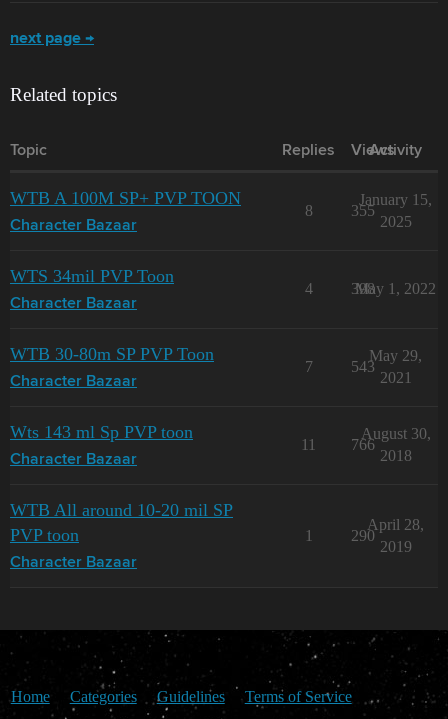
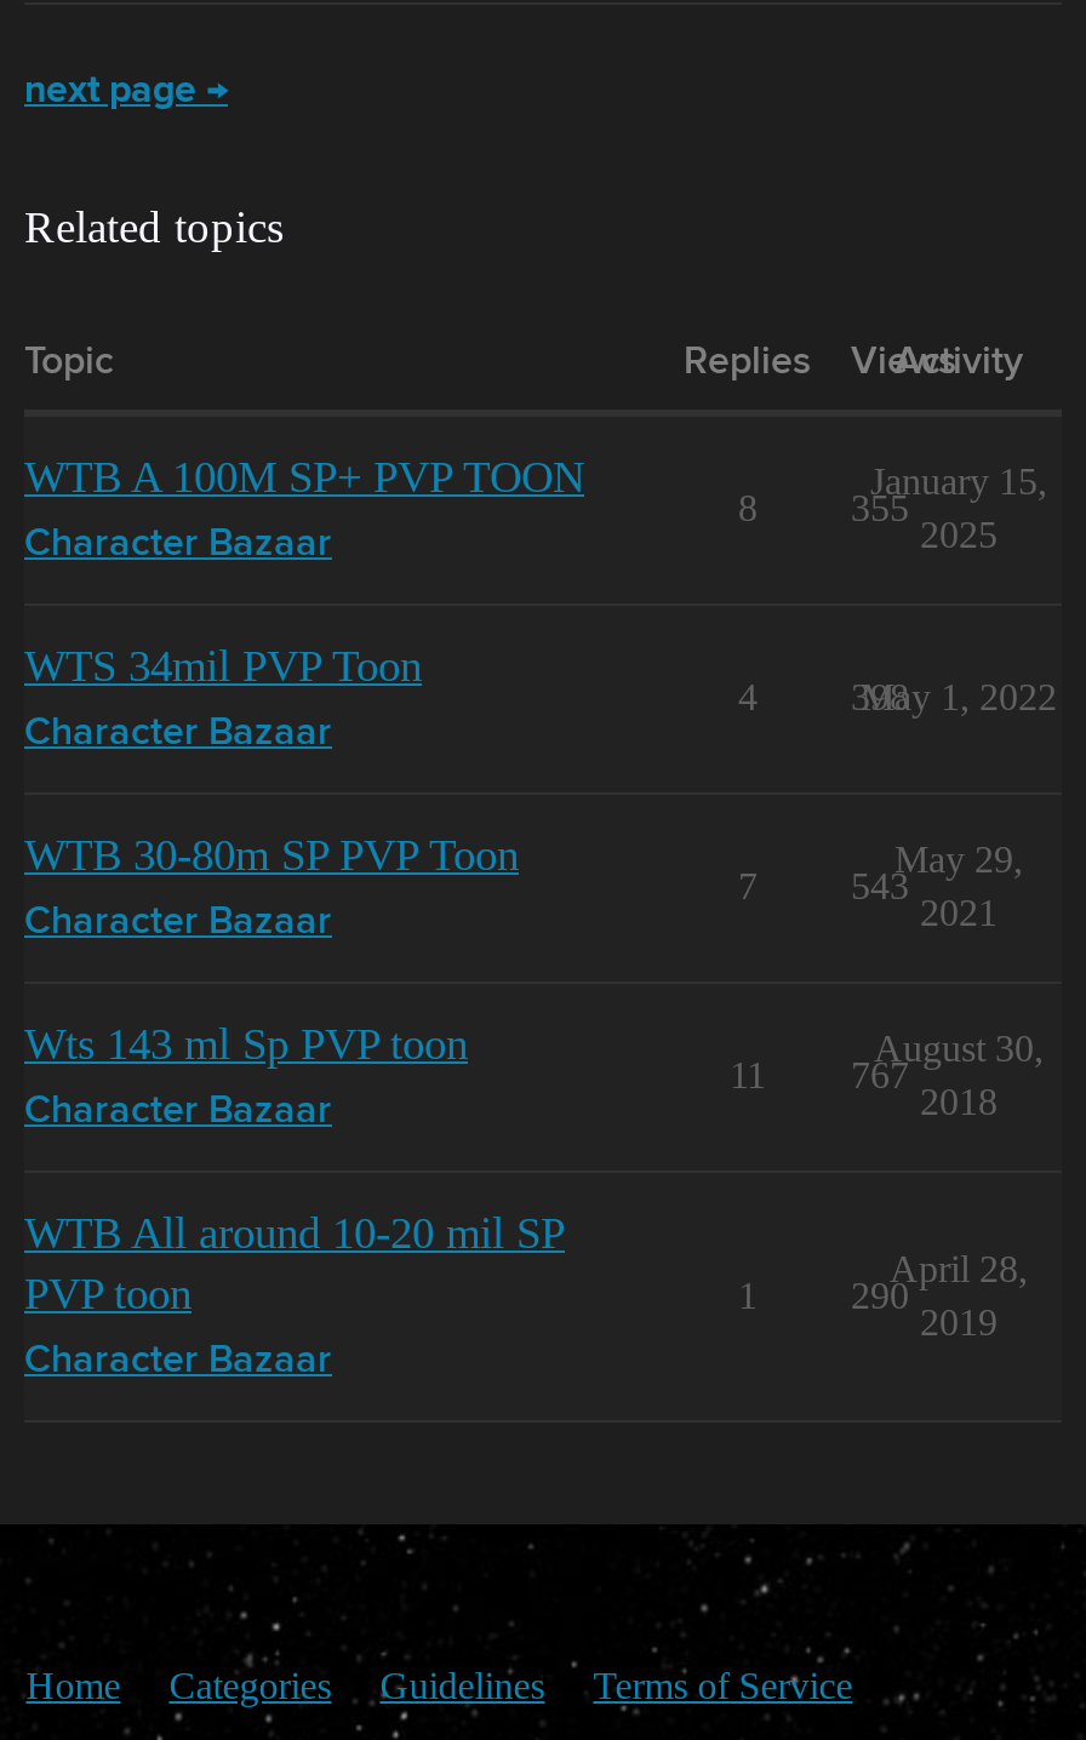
- 766
+ 767
